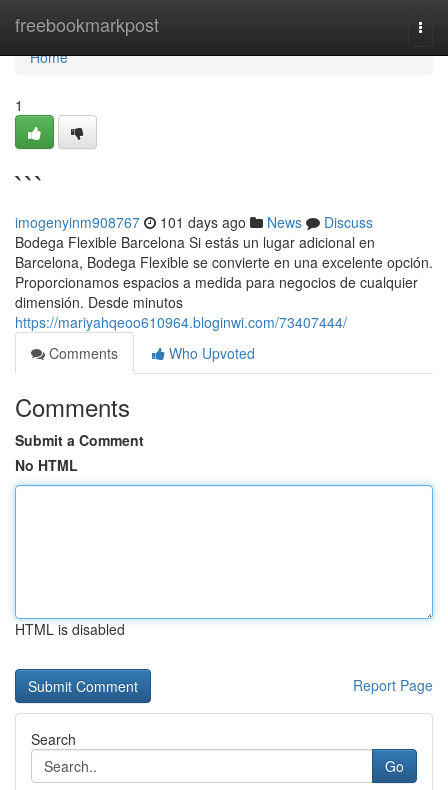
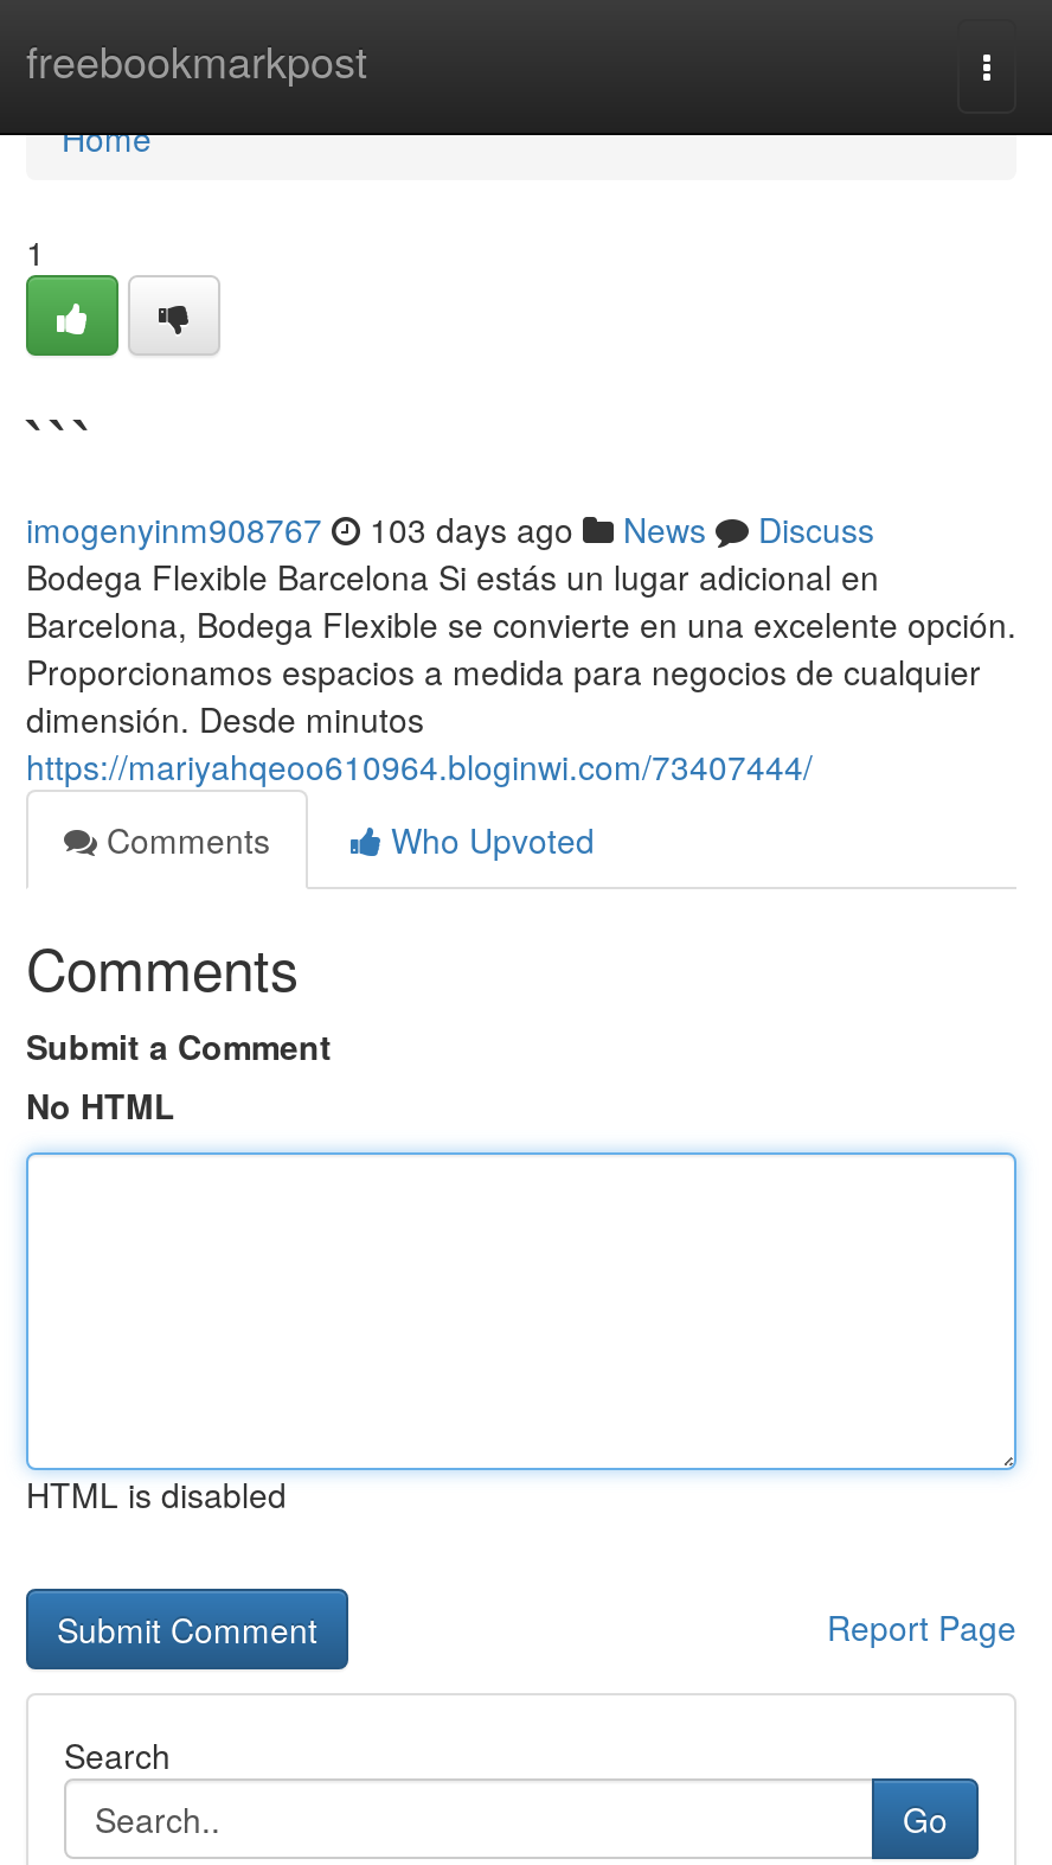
- imogenyinm908767 101 days ago News Discuss
+ imogenyinm908767 103 days ago News Discuss
